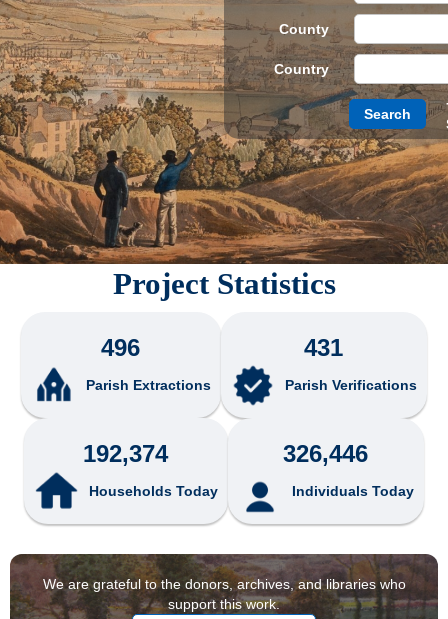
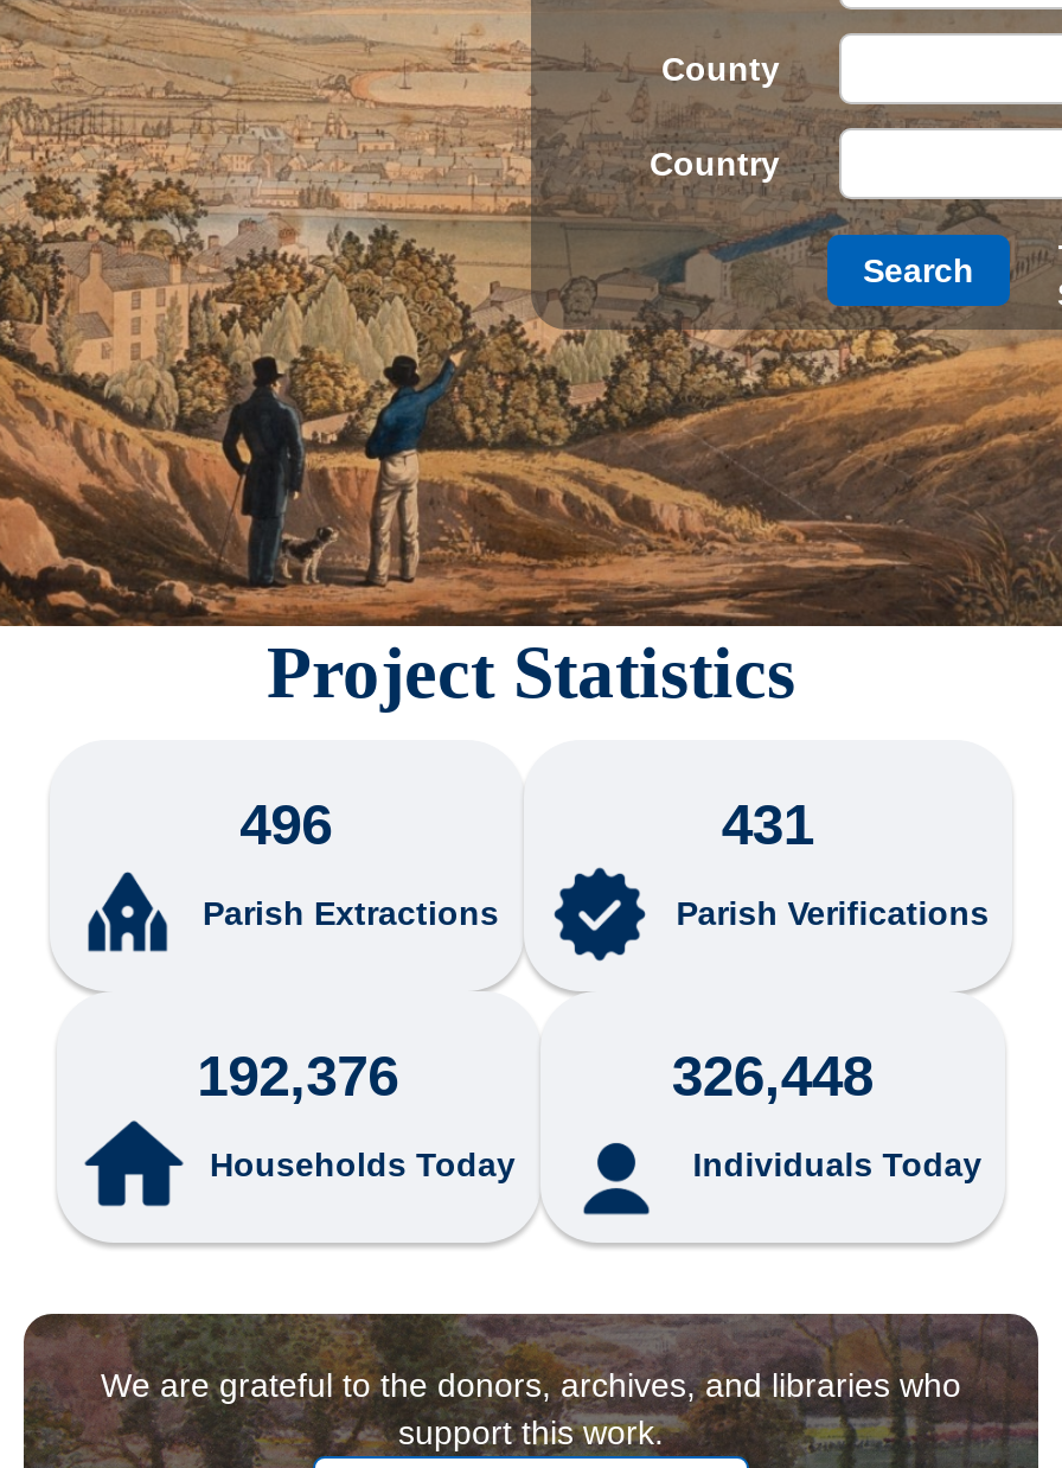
- 192,374
+ 192,376

- 326,446
+ 326,448
